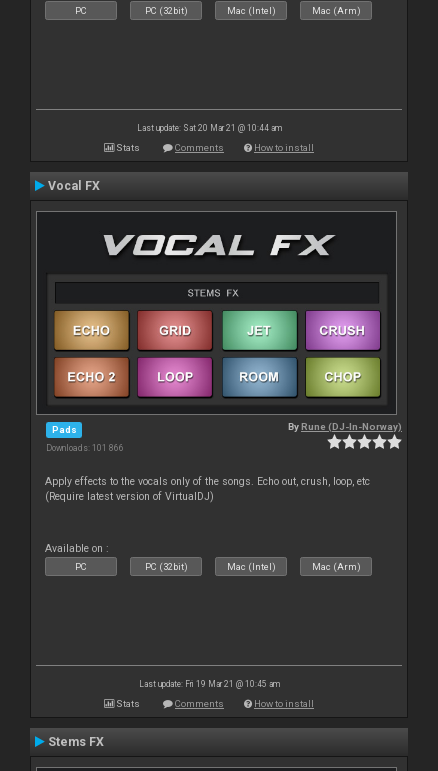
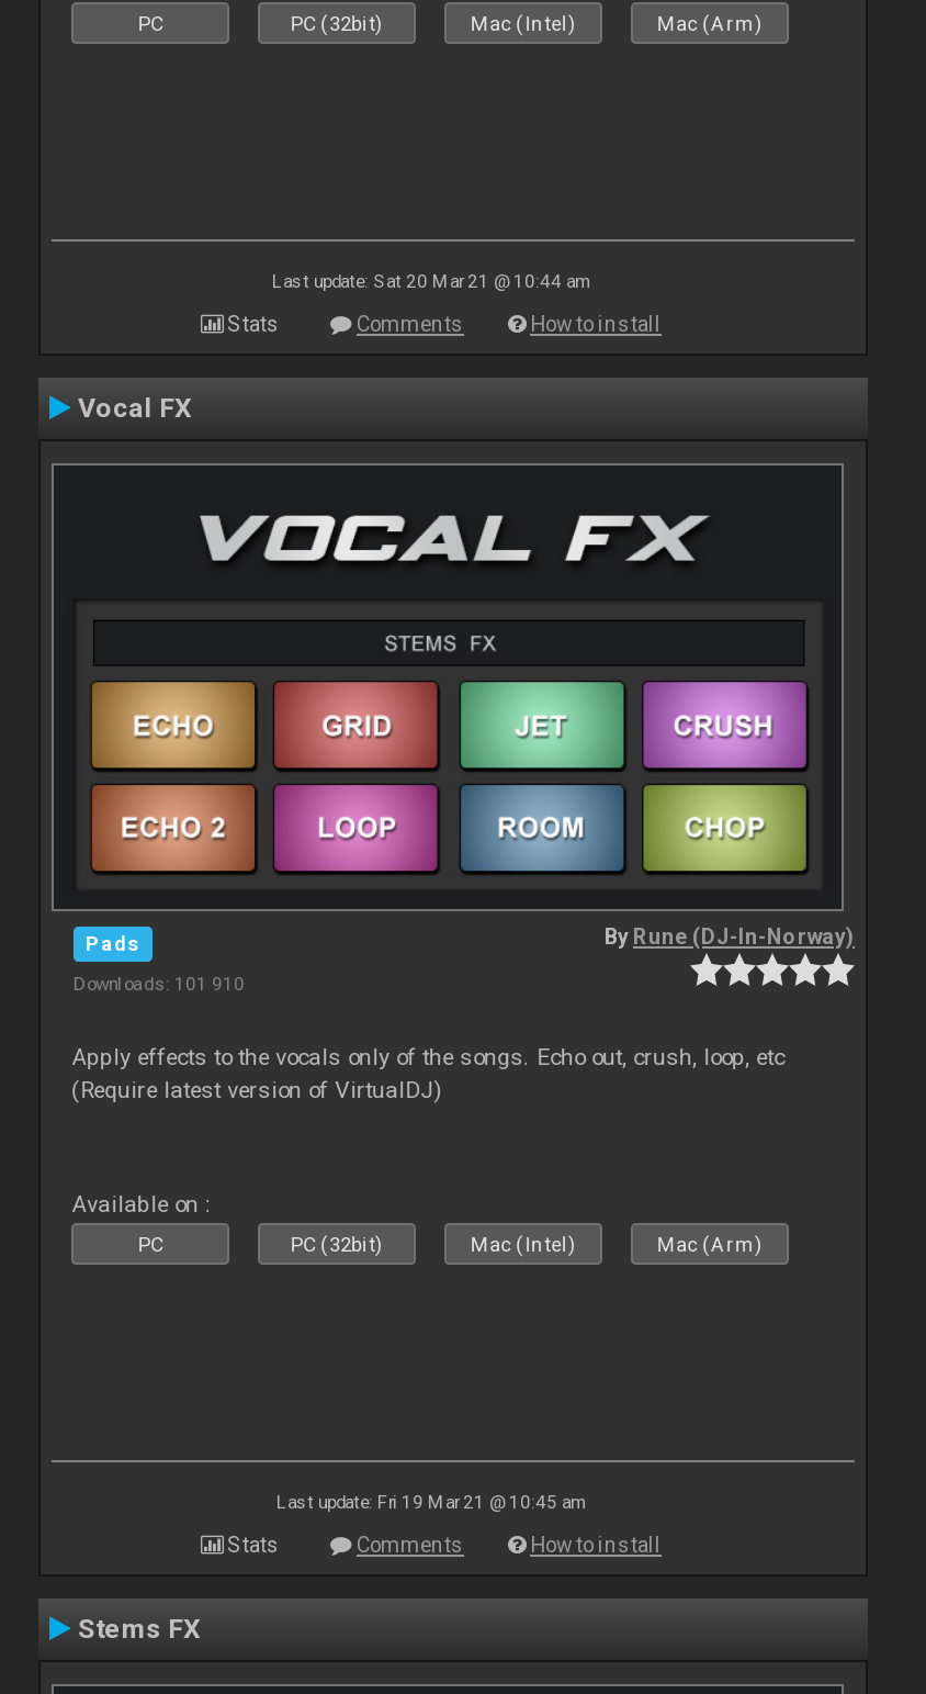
- Downloads: 101 866
+ Downloads: 101 910
